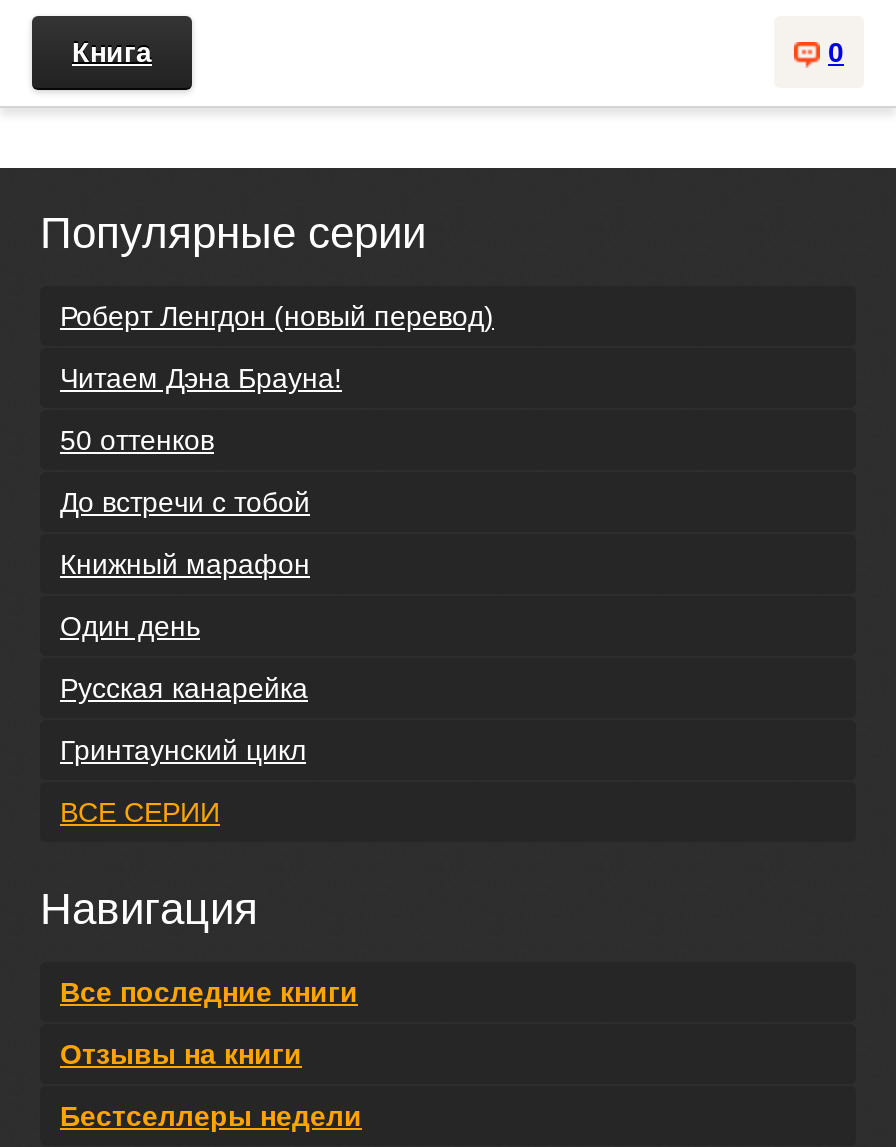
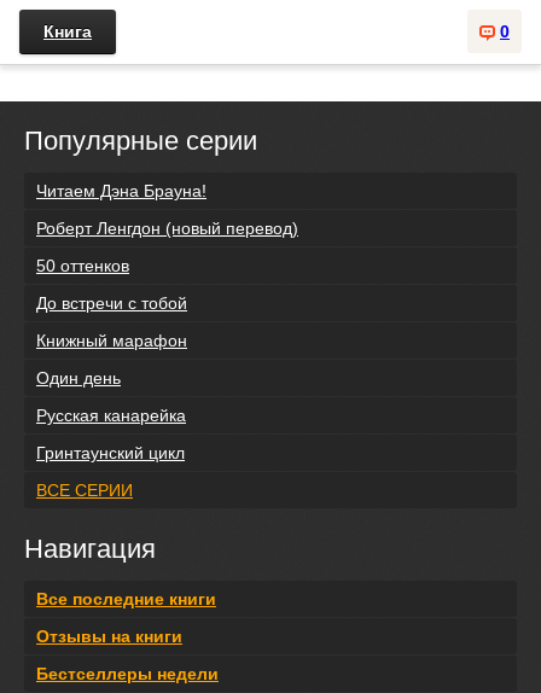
moved down: Роберт Ленгдон (новый перевод)

moved up: Читаем Дэна Брауна!
